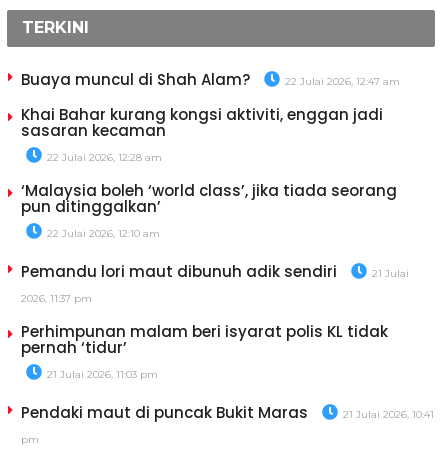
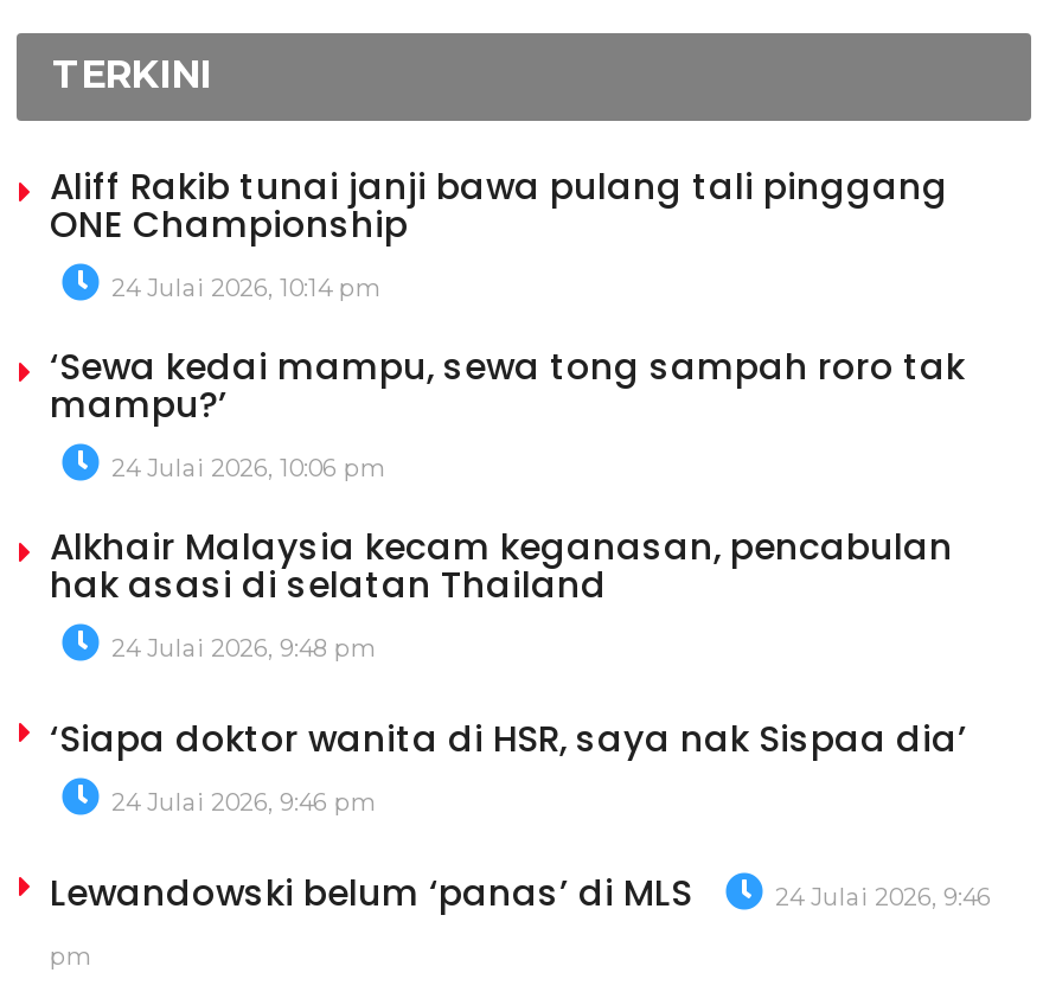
- Buaya muncul di Shah Alam?
- 22 Julai 2026, 12:47 am
- Khai Bahar kurang kongsi aktiviti, enggan jadi
- sasaran kecaman
- 22 Julai 2026, 12:28 am
- ‘Malaysia boleh ‘world class’, jika tiada seorang
- pun ditinggalkan’
- 22 Julai 2026, 12:10 am
- Pemandu lori maut dibunuh adik sendiri
- 21 Julai
- 2026, 11:37 pm
- Perhimpunan malam beri isyarat polis KL tidak
- pernah ‘tidur’
- 21 Julai 2026, 11:03 pm
- Pendaki maut di puncak Bukit Maras
- 21 Julai 2026, 10:41
+ Aliff Rakib tunai janji bawa pulang tali pinggang
+ ONE Championship
+ 24 Julai 2026, 10:14 pm
+ ‘Sewa kedai mampu, sewa tong sampah roro tak
+ mampu?’
+ 24 Julai 2026, 10:06 pm
+ Alkhair Malaysia kecam keganasan, pencabulan
+ hak asasi di selatan Thailand
+ 24 Julai 2026, 9:48 pm
+ ‘Siapa doktor wanita di HSR, saya nak Sispaa dia’
+ 24 Julai 2026, 9:46 pm
+ Lewandowski belum ‘panas’ di MLS
+ 24 Julai 2026, 9:46
